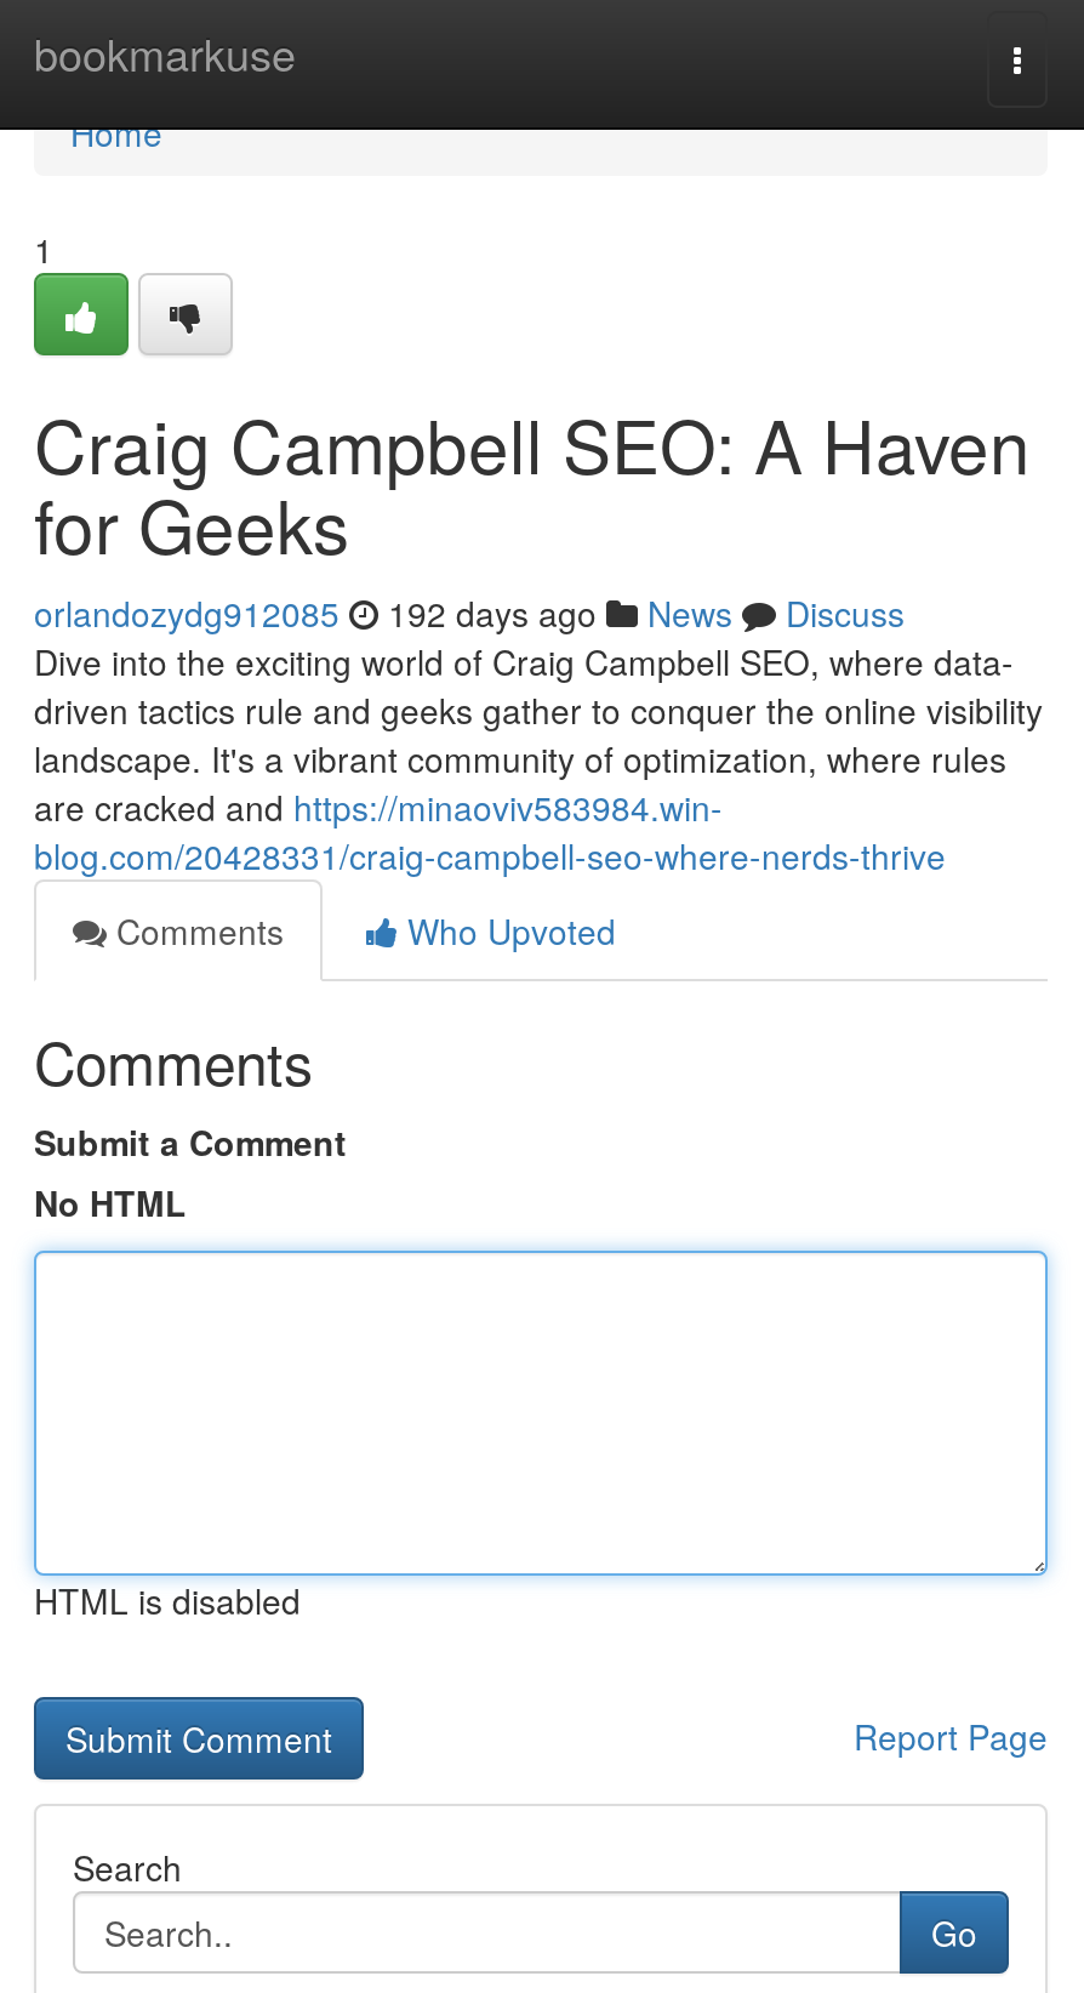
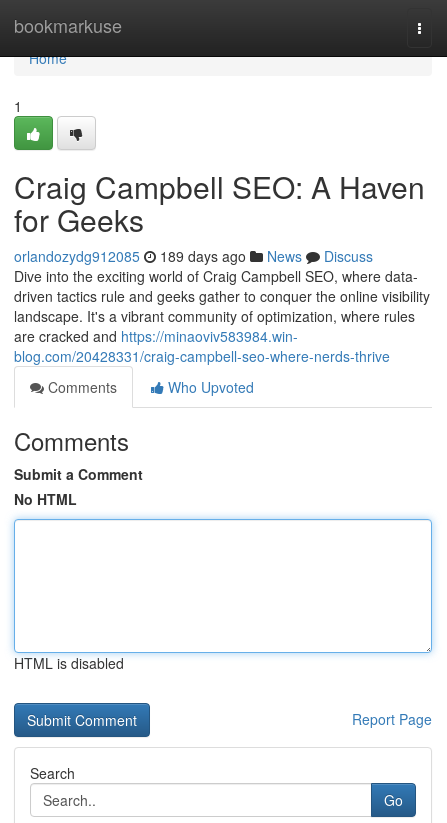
- orlandozydg912085 192 days ago News Discuss
+ orlandozydg912085 189 days ago News Discuss
